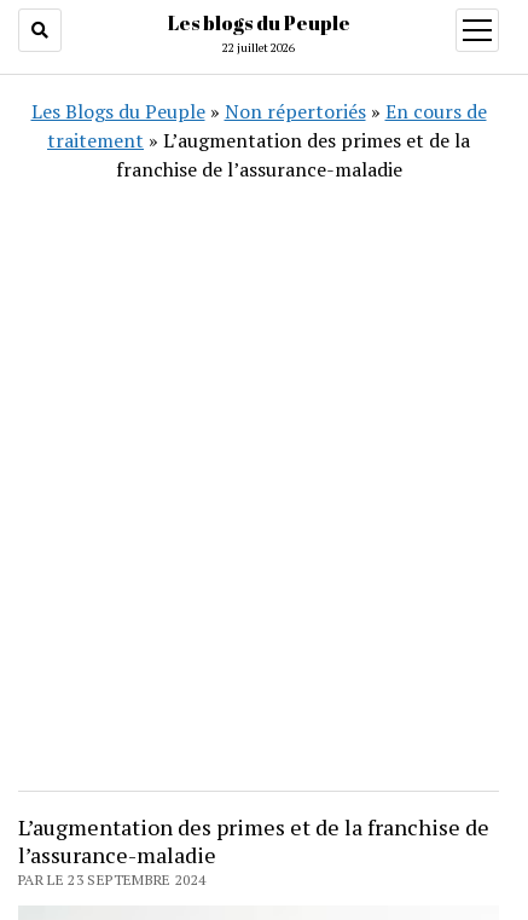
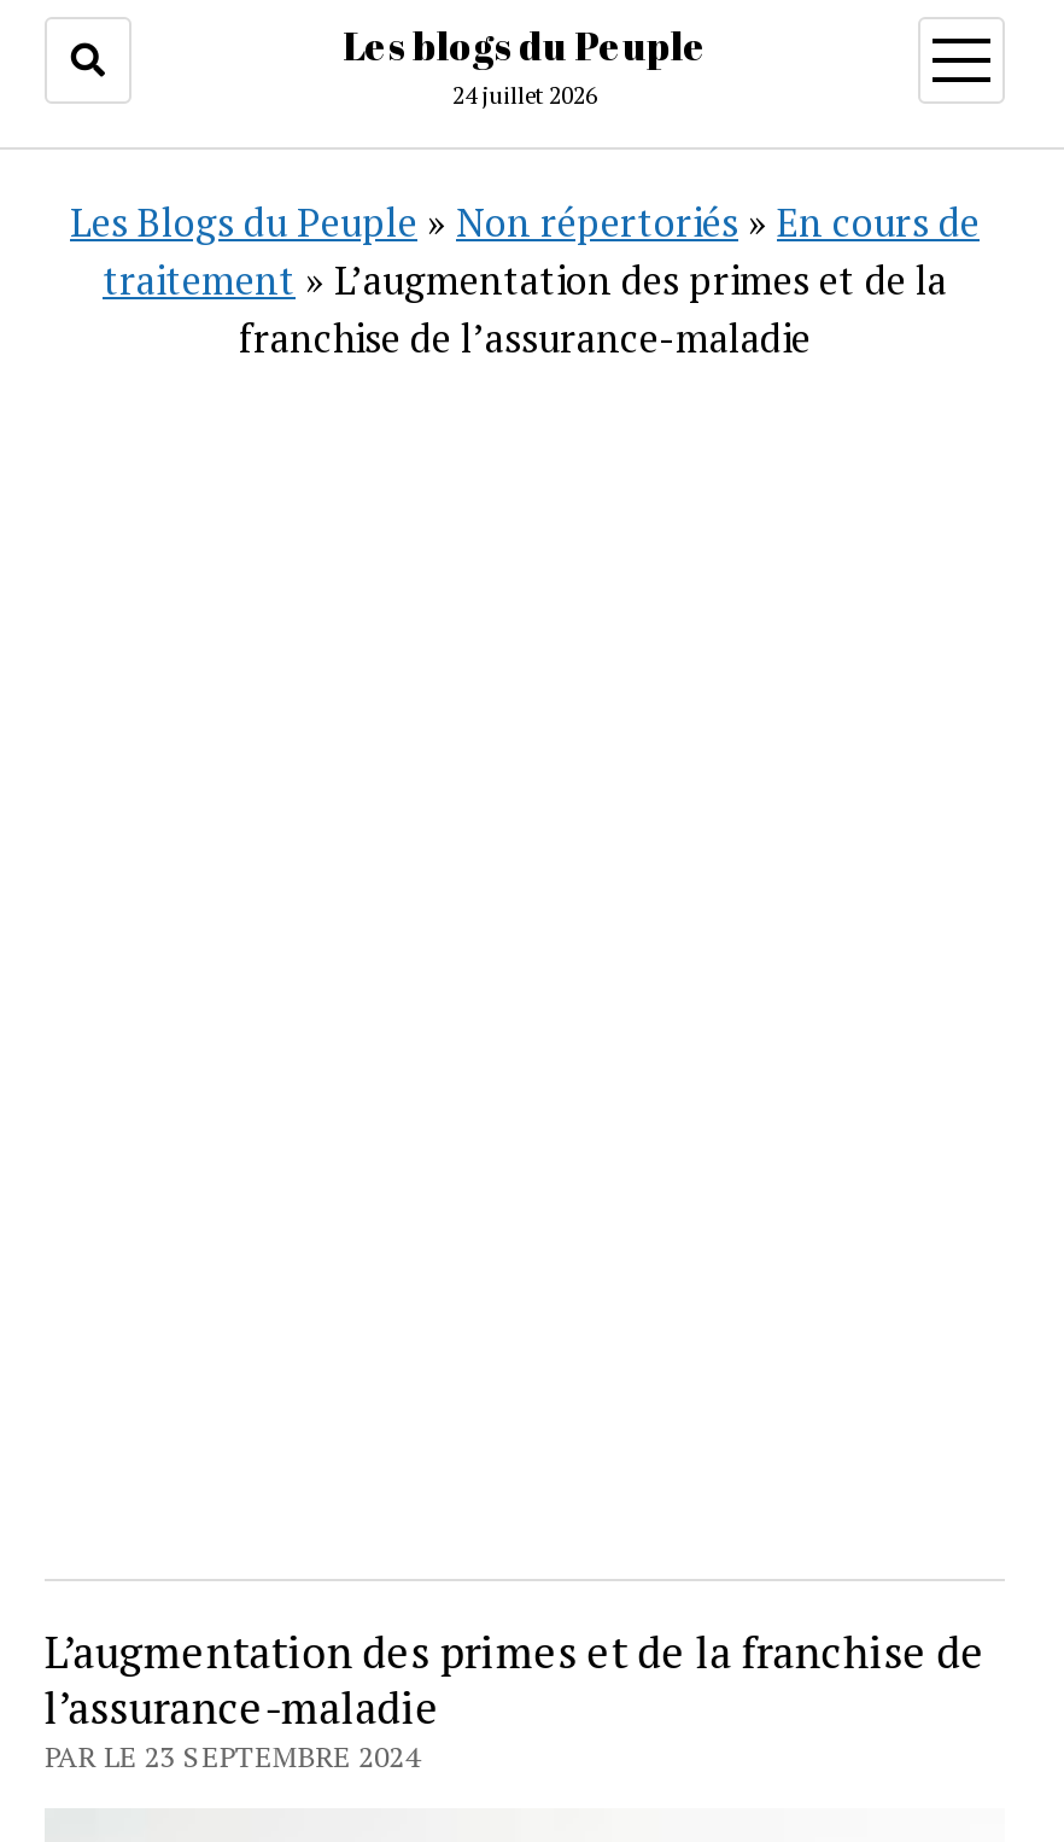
- 22 juillet 2026
+ 24 juillet 2026
